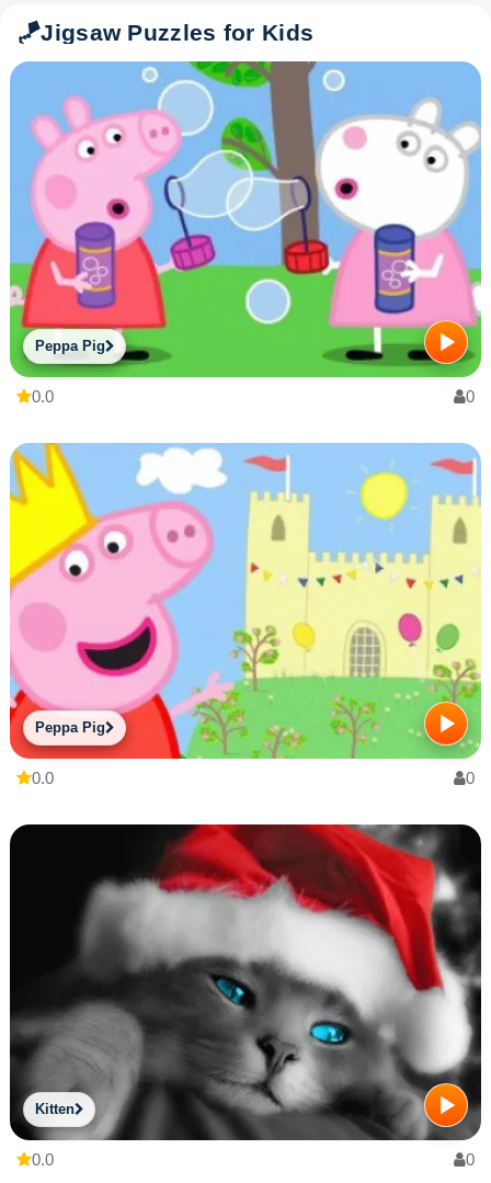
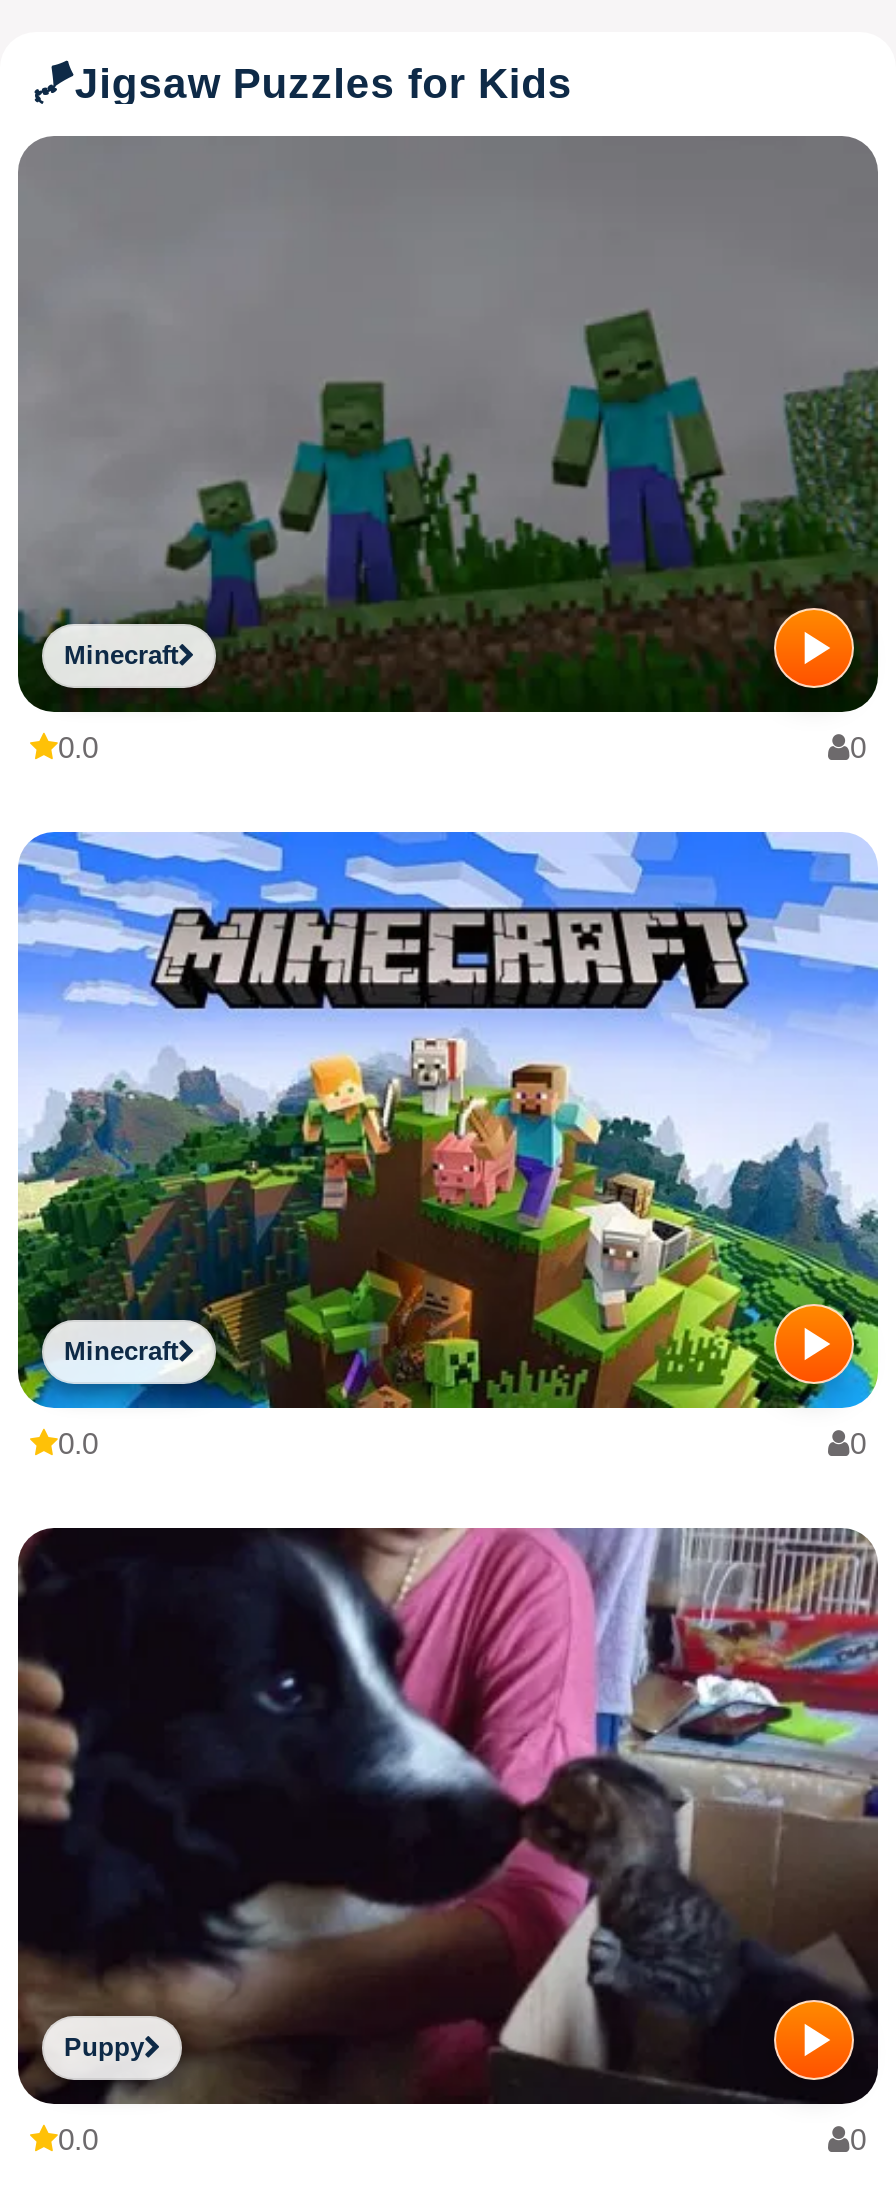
- [image]
- Peppa Pig
+ [image]
+ Minecraft

- [image]
- Peppa Pig
+ [image]
+ Minecraft

- [image]
- Kitten
+ [image]
+ Puppy
